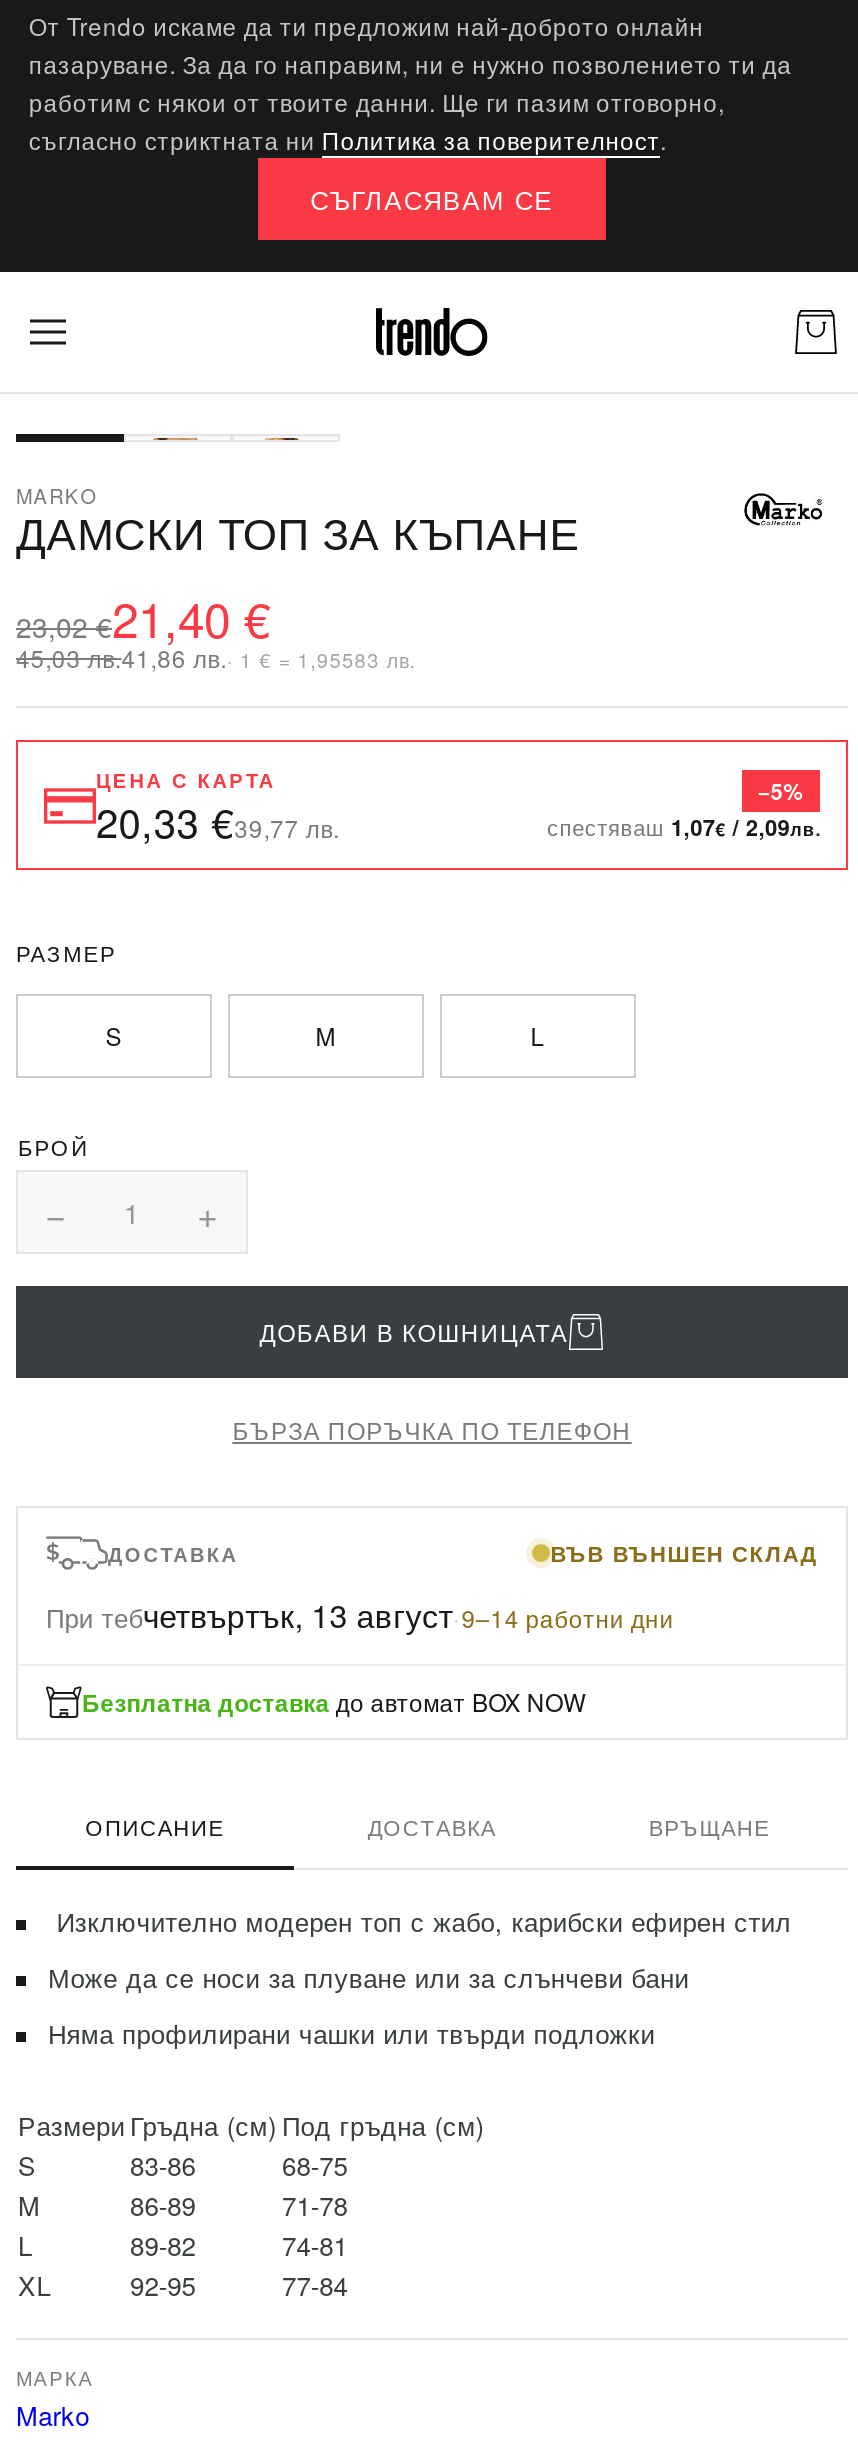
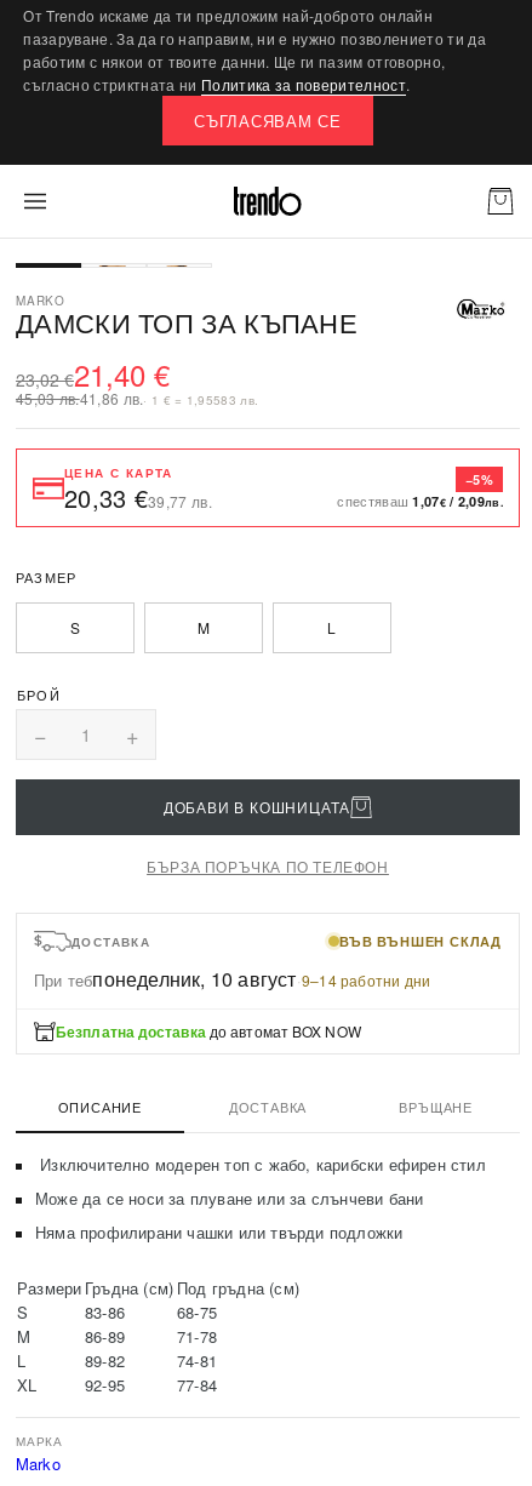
- При тебчетвъртък, 13 август · 9–14 работни дни
+ При тебпонеделник, 10 август · 9–14 работни дни
